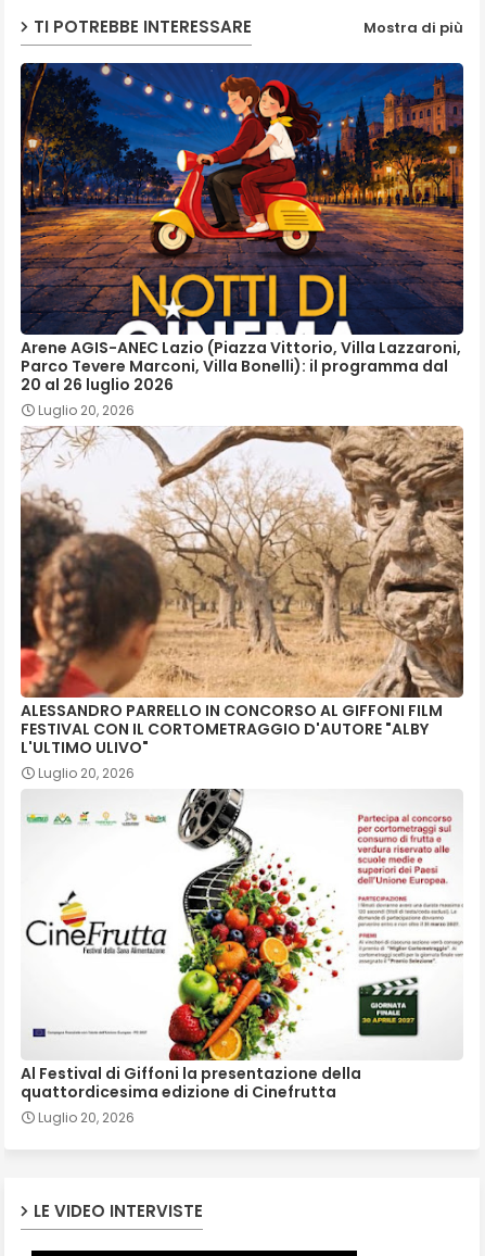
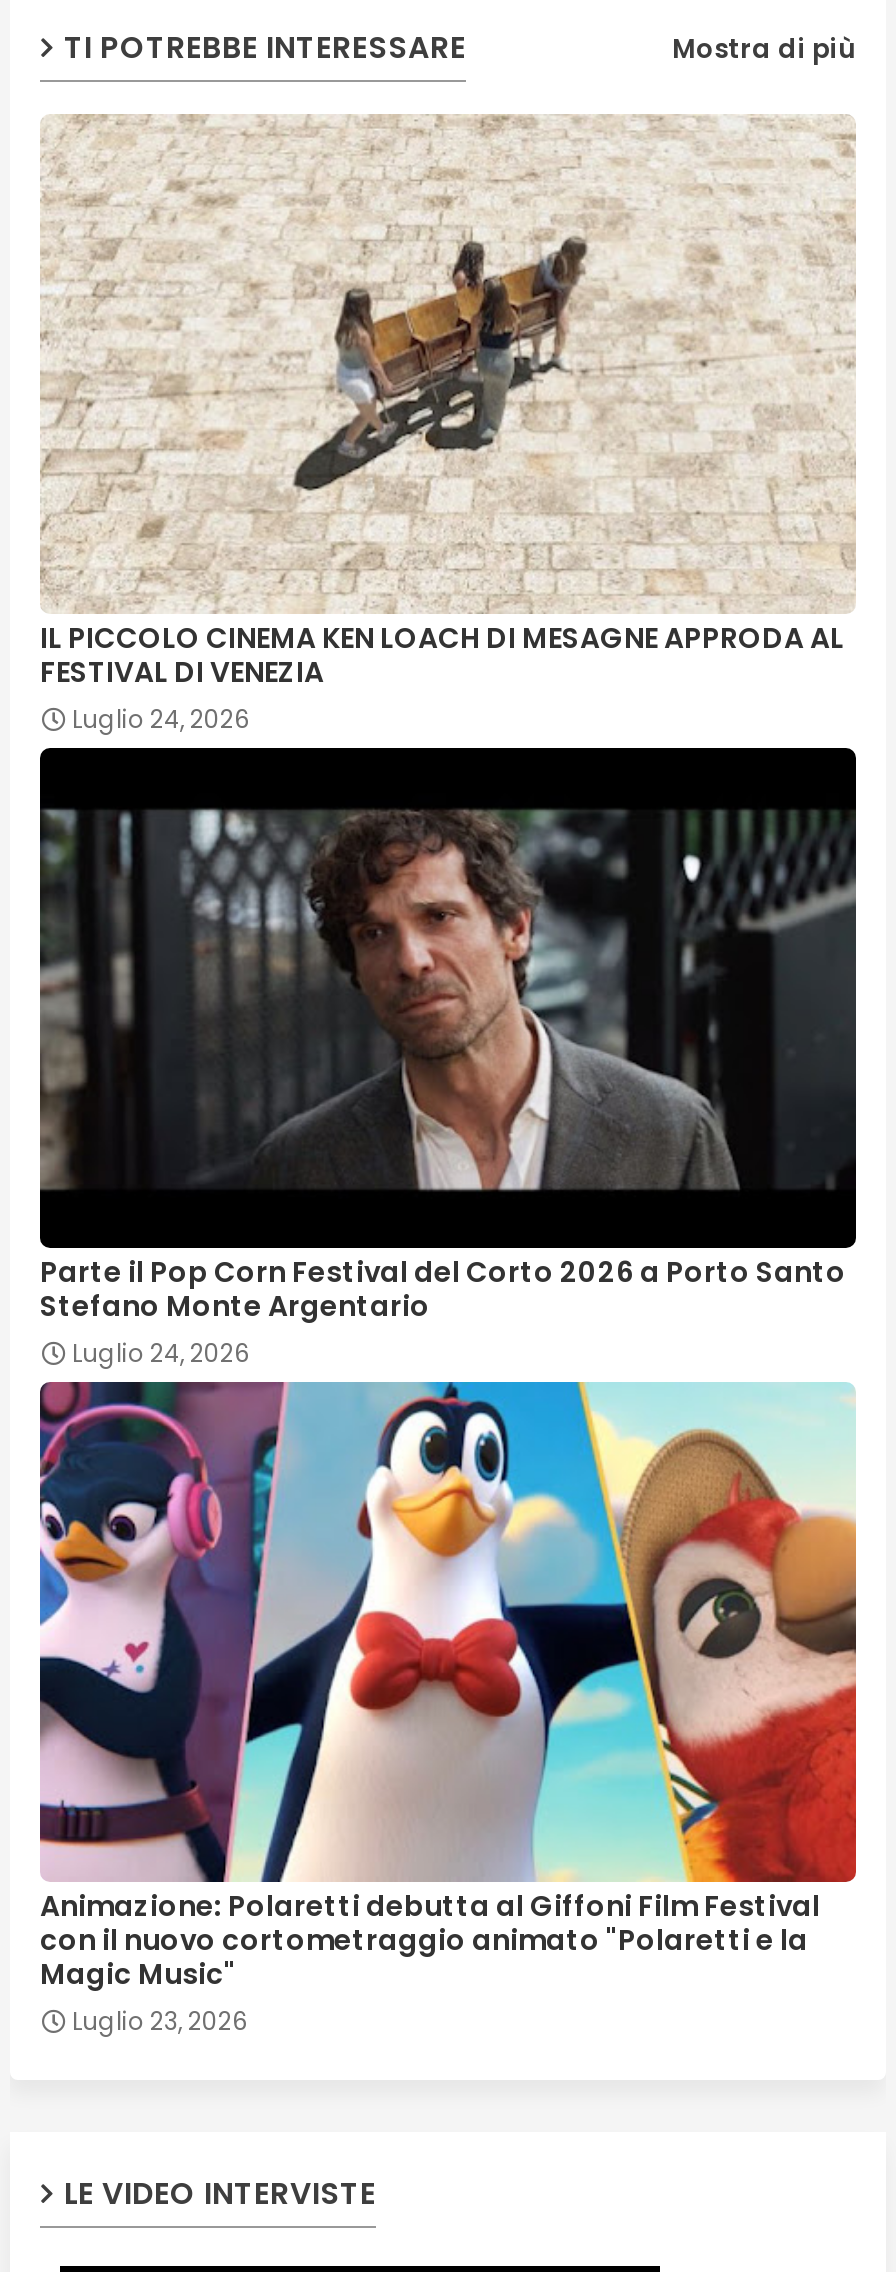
- [image]
- Arene AGIS-ANEC Lazio (Piazza Vittorio, Villa Lazzaroni,
- Parco Tevere Marconi, Villa Bonelli): il programma dal
- 20 al 26 luglio 2026
- Luglio 20, 2026
+ [image]
+ IL PICCOLO CINEMA KEN LOACH DI MESAGNE APPRODA AL
+ FESTIVAL DI VENEZIA
+ Luglio 24, 2026

- [image]
- ALESSANDRO PARRELLO IN CONCORSO AL GIFFONI FILM
- FESTIVAL CON IL CORTOMETRAGGIO D'AUTORE "ALBY
- L'ULTIMO ULIVO"
- Luglio 20, 2026
+ [image]
+ Parte il Pop Corn Festival del Corto 2026 a Porto Santo
+ Stefano Monte Argentario
+ Luglio 24, 2026

- [image]
- Al Festival di Giffoni la presentazione della
- quattordicesima edizione di Cinefrutta
- Luglio 20, 2026
+ [image]
+ Animazione: Polaretti debutta al Giffoni Film Festival
+ con il nuovo cortometraggio animato "Polaretti e la
+ Magic Music"
+ Luglio 23, 2026
